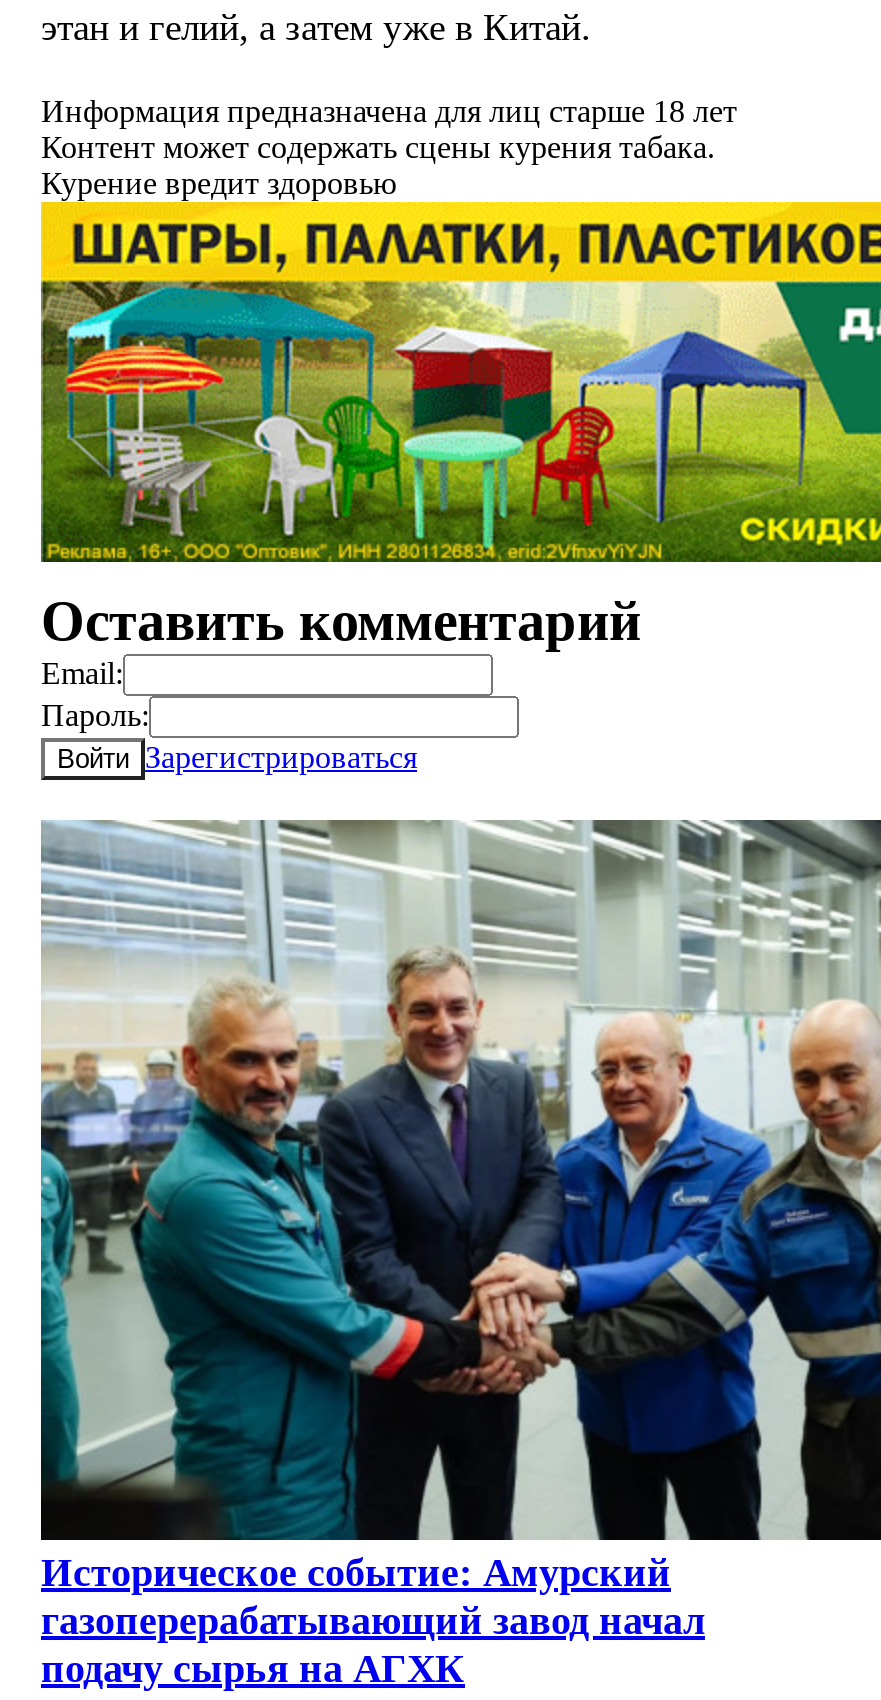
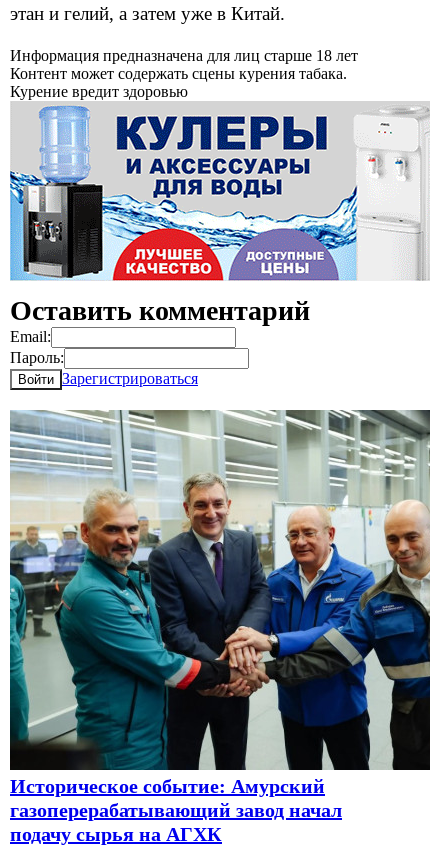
- [image]
+ [image]
